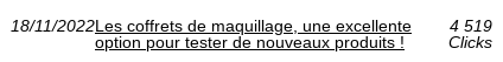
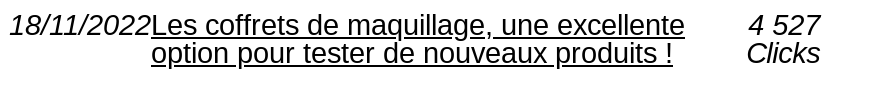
- 18/11/2022 Les coffrets de maquillage, une excellente 4 519
+ 18/11/2022 Les coffrets de maquillage, une excellente 4 527
